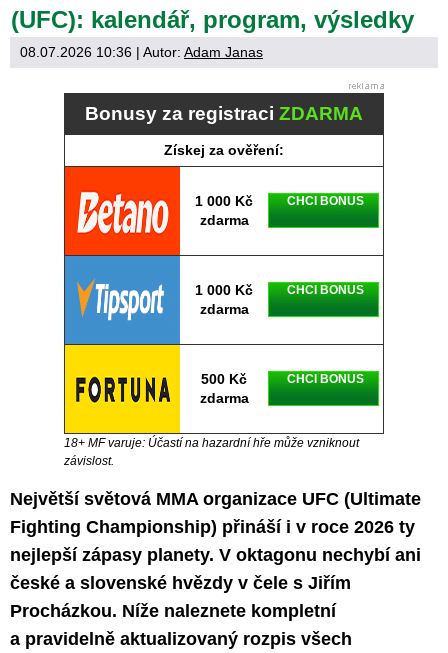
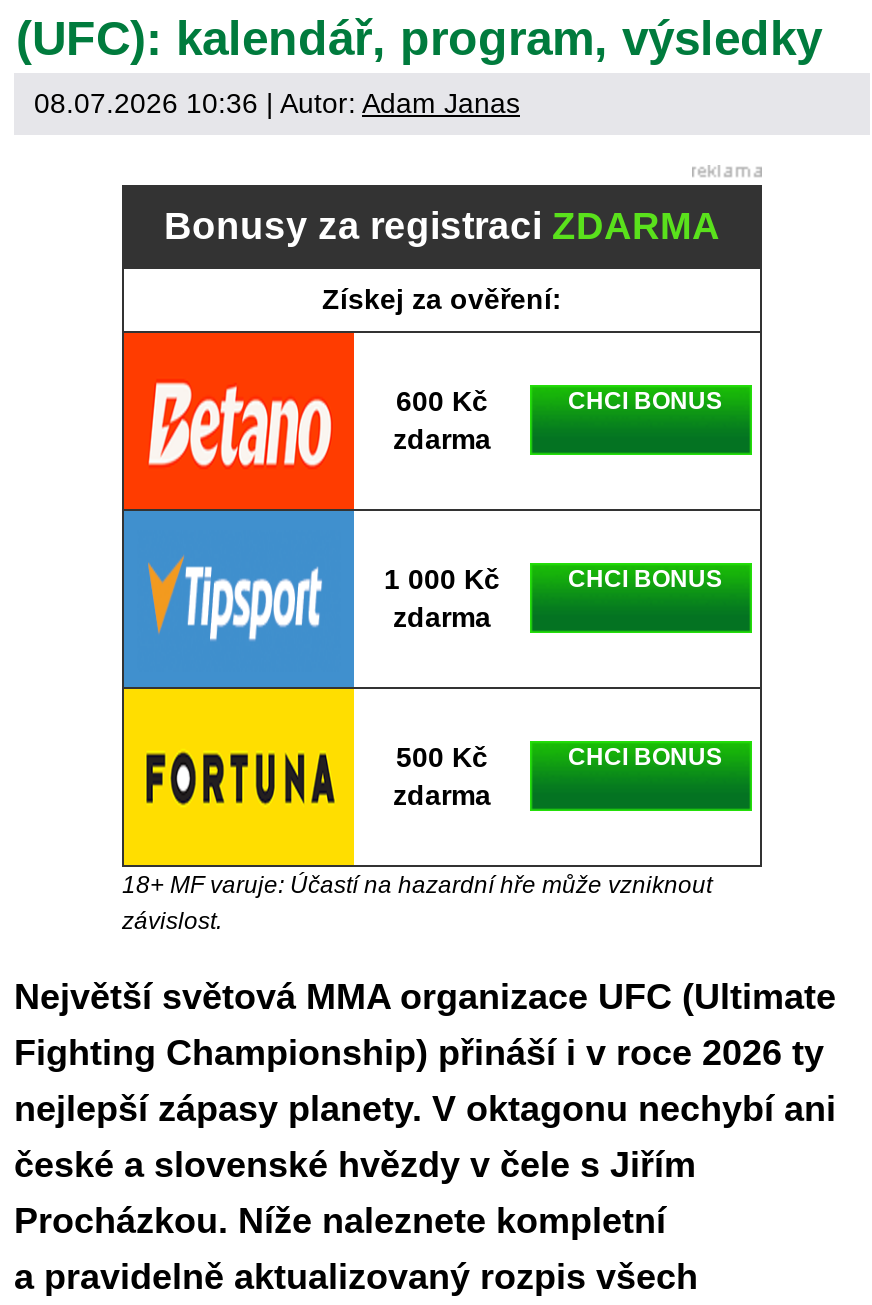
- 1 000 Kč
+ 600 Kč
